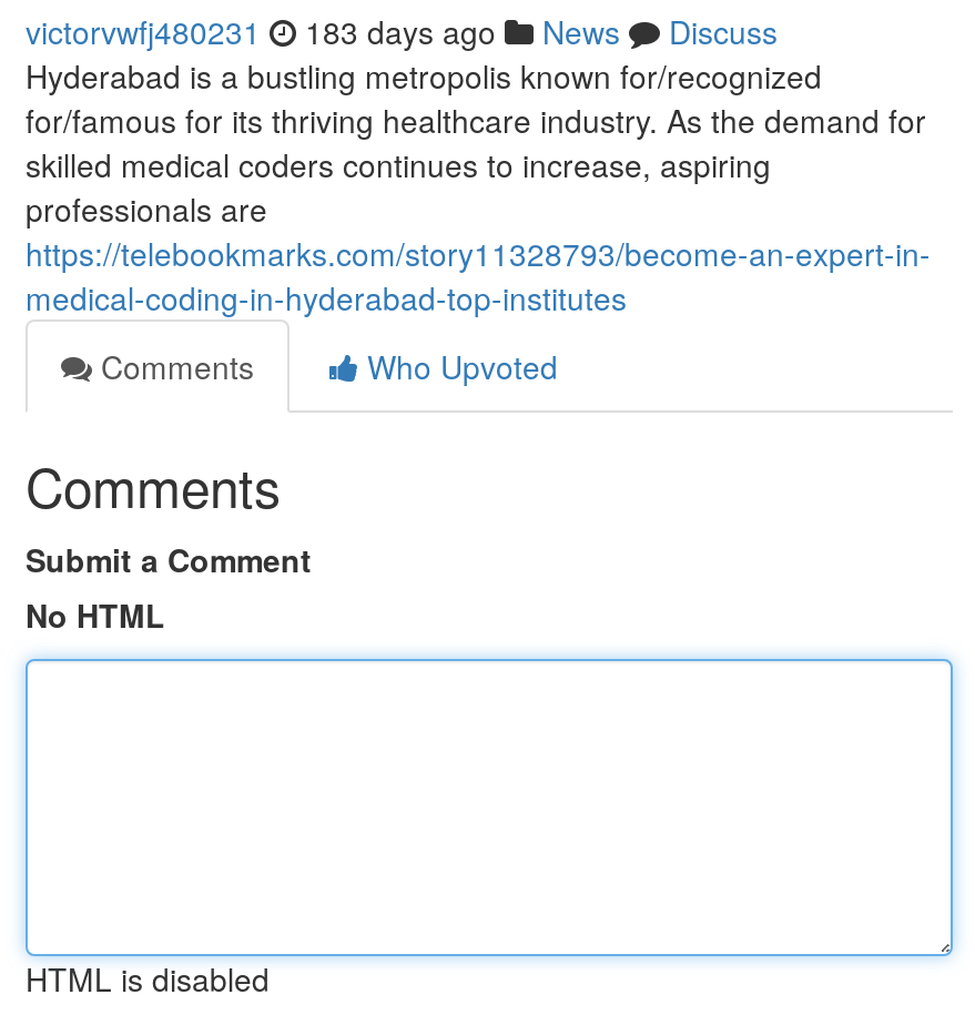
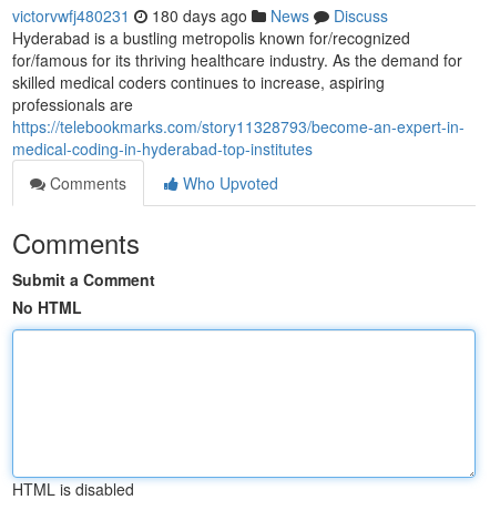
- victorvwfj480231 183 days ago News Discuss
+ victorvwfj480231 180 days ago News Discuss
